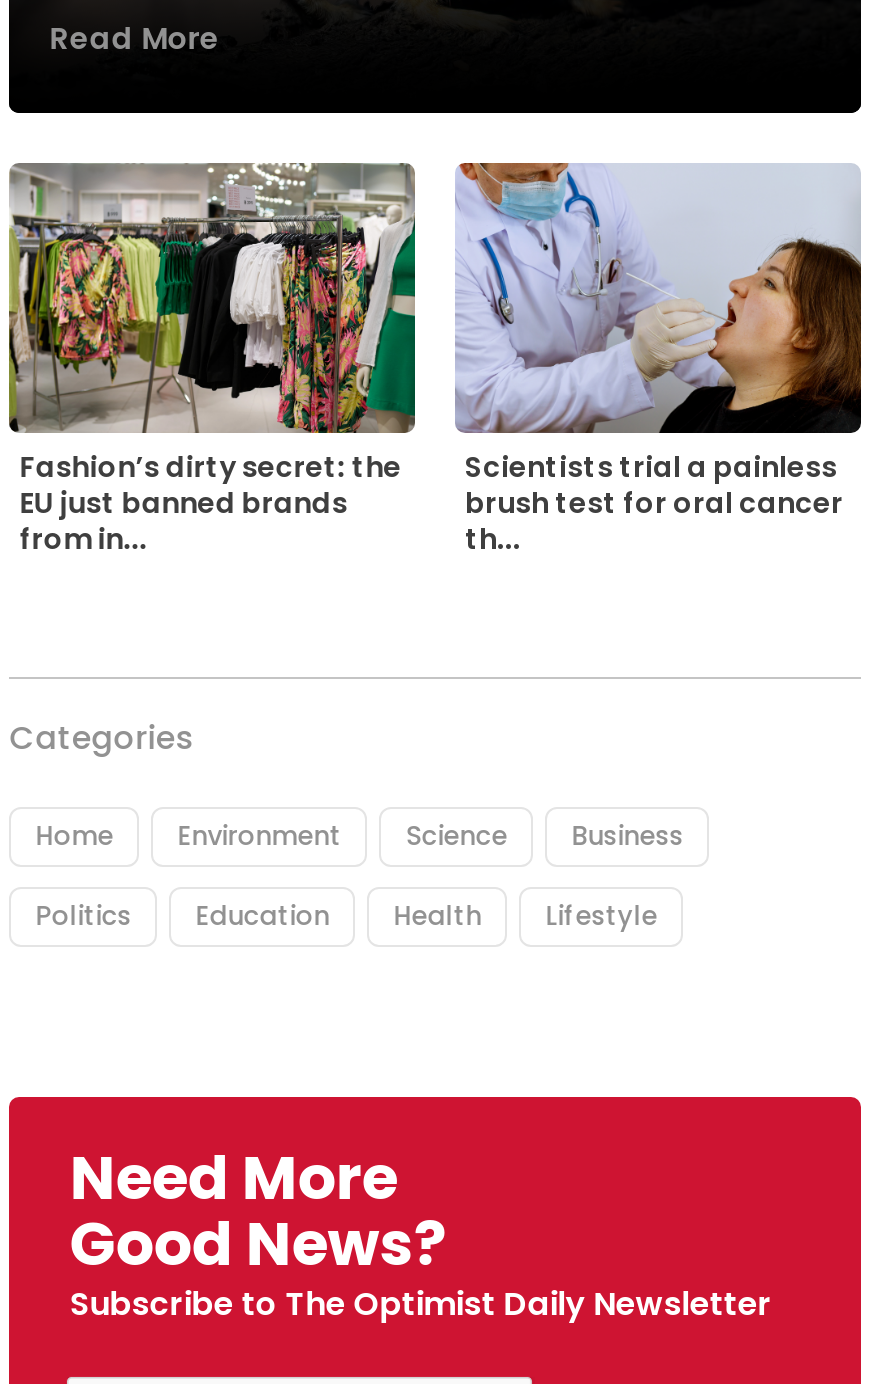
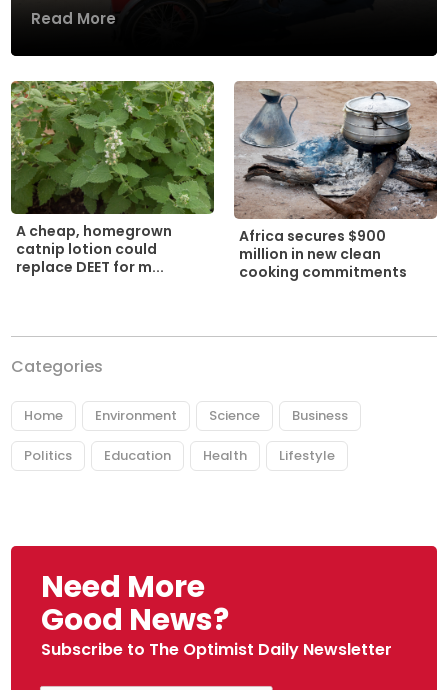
- [image]
- Fashion’s dirty secret: the
- EU just banned brands
- from in...
+ [image]
+ A cheap, homegrown
+ catnip lotion could
+ replace DEET for m...

- [image]
- Scientists trial a painless
- brush test for oral cancer
- th...
+ [image]
+ Africa secures $900
+ million in new clean
+ cooking commitments
